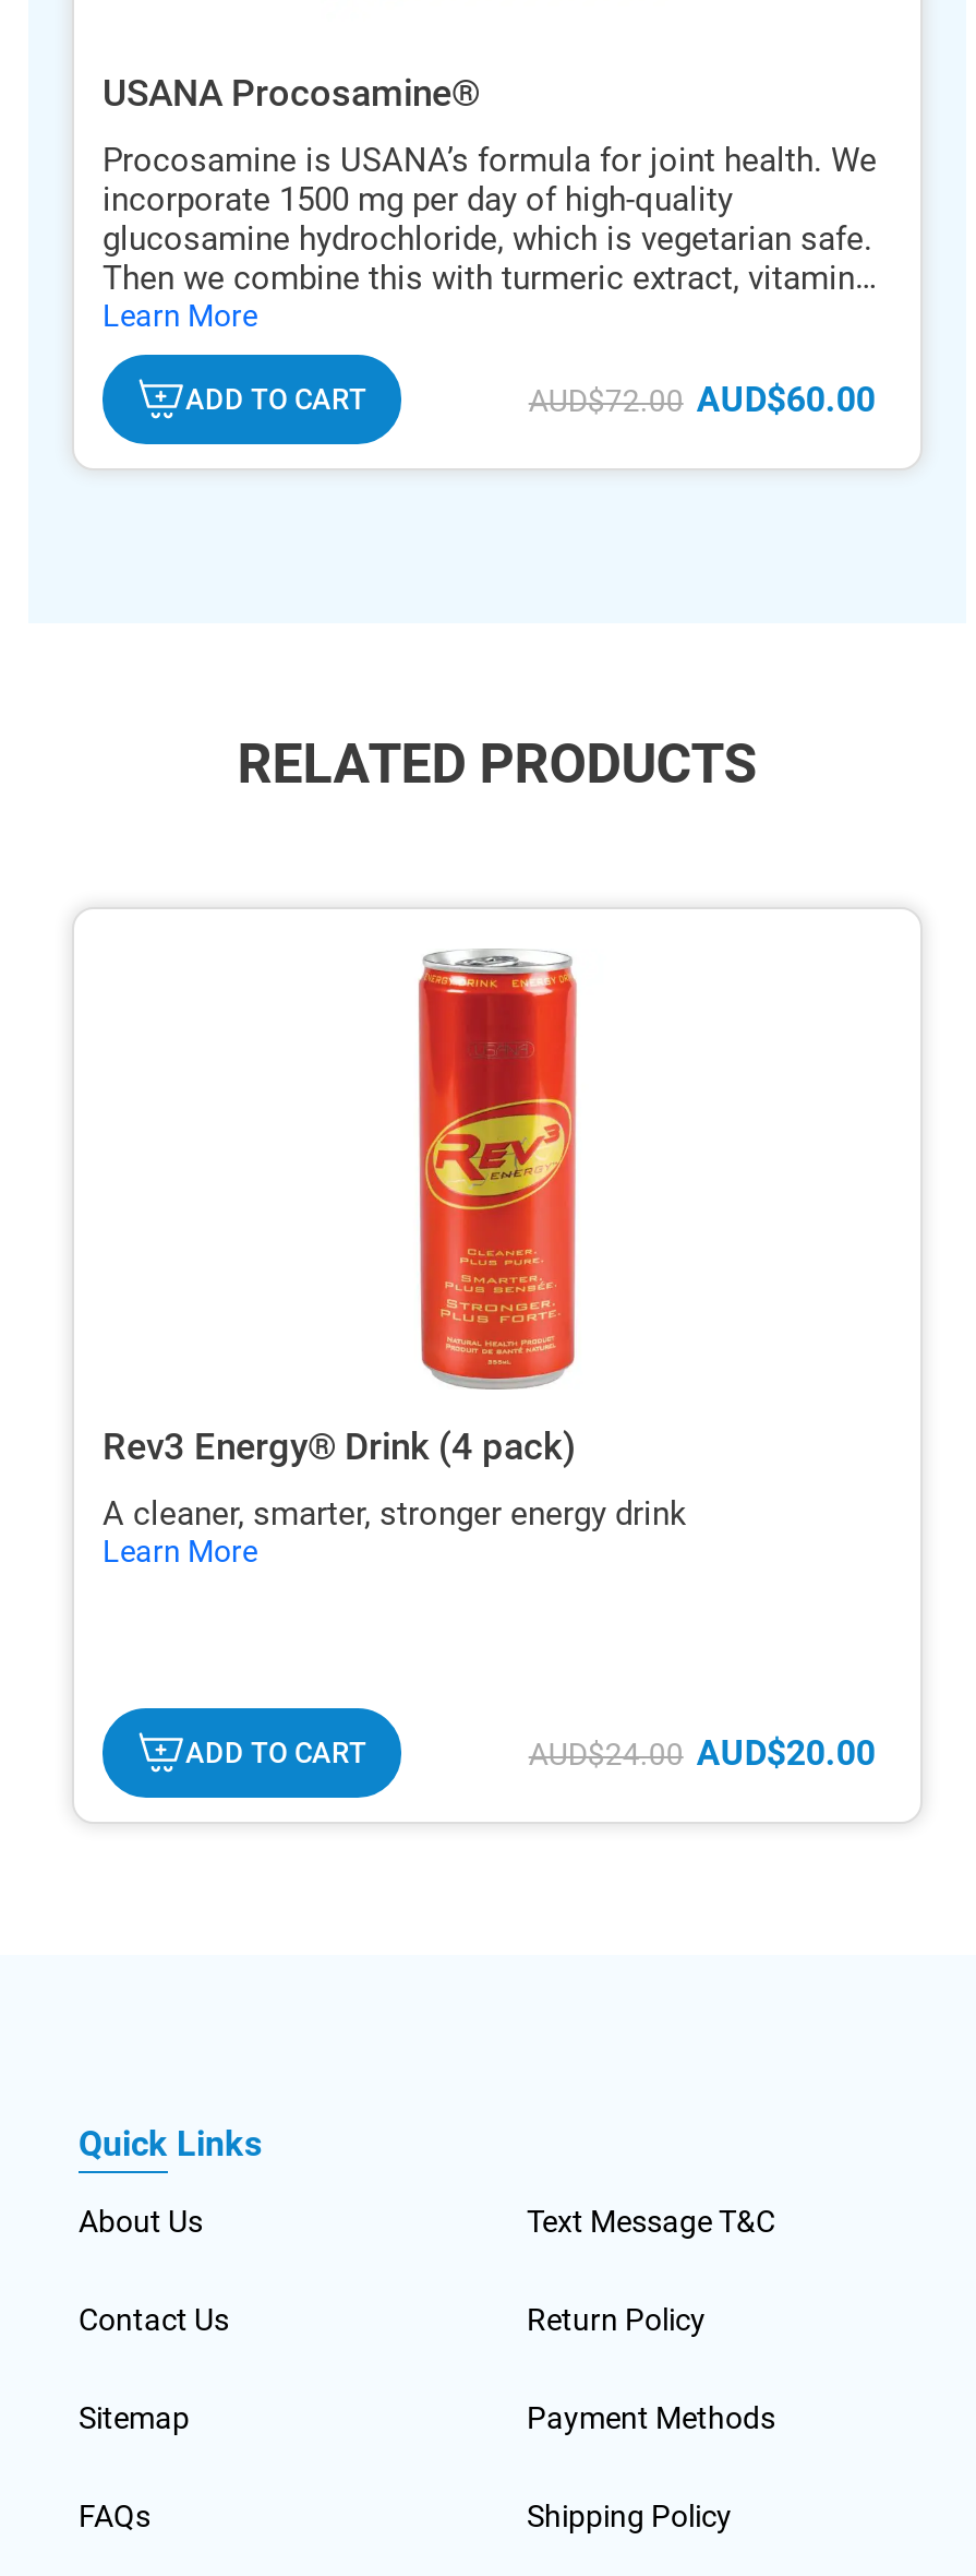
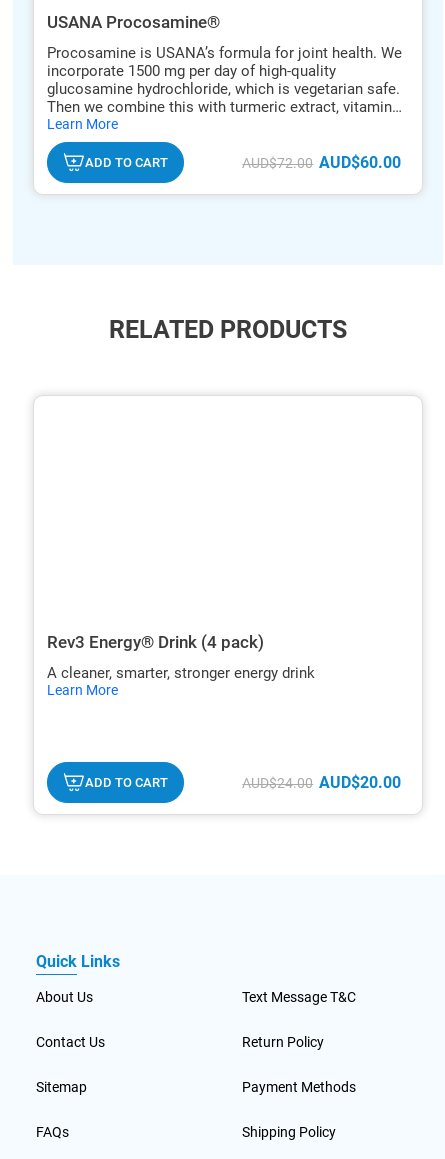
- [image]
